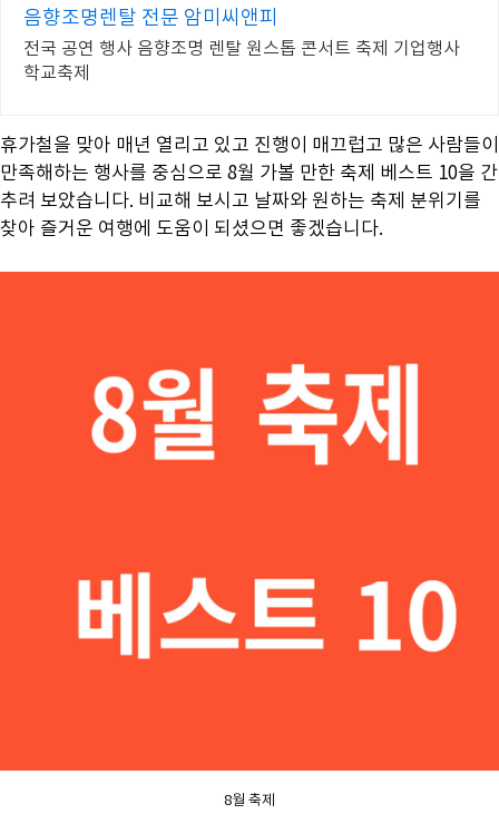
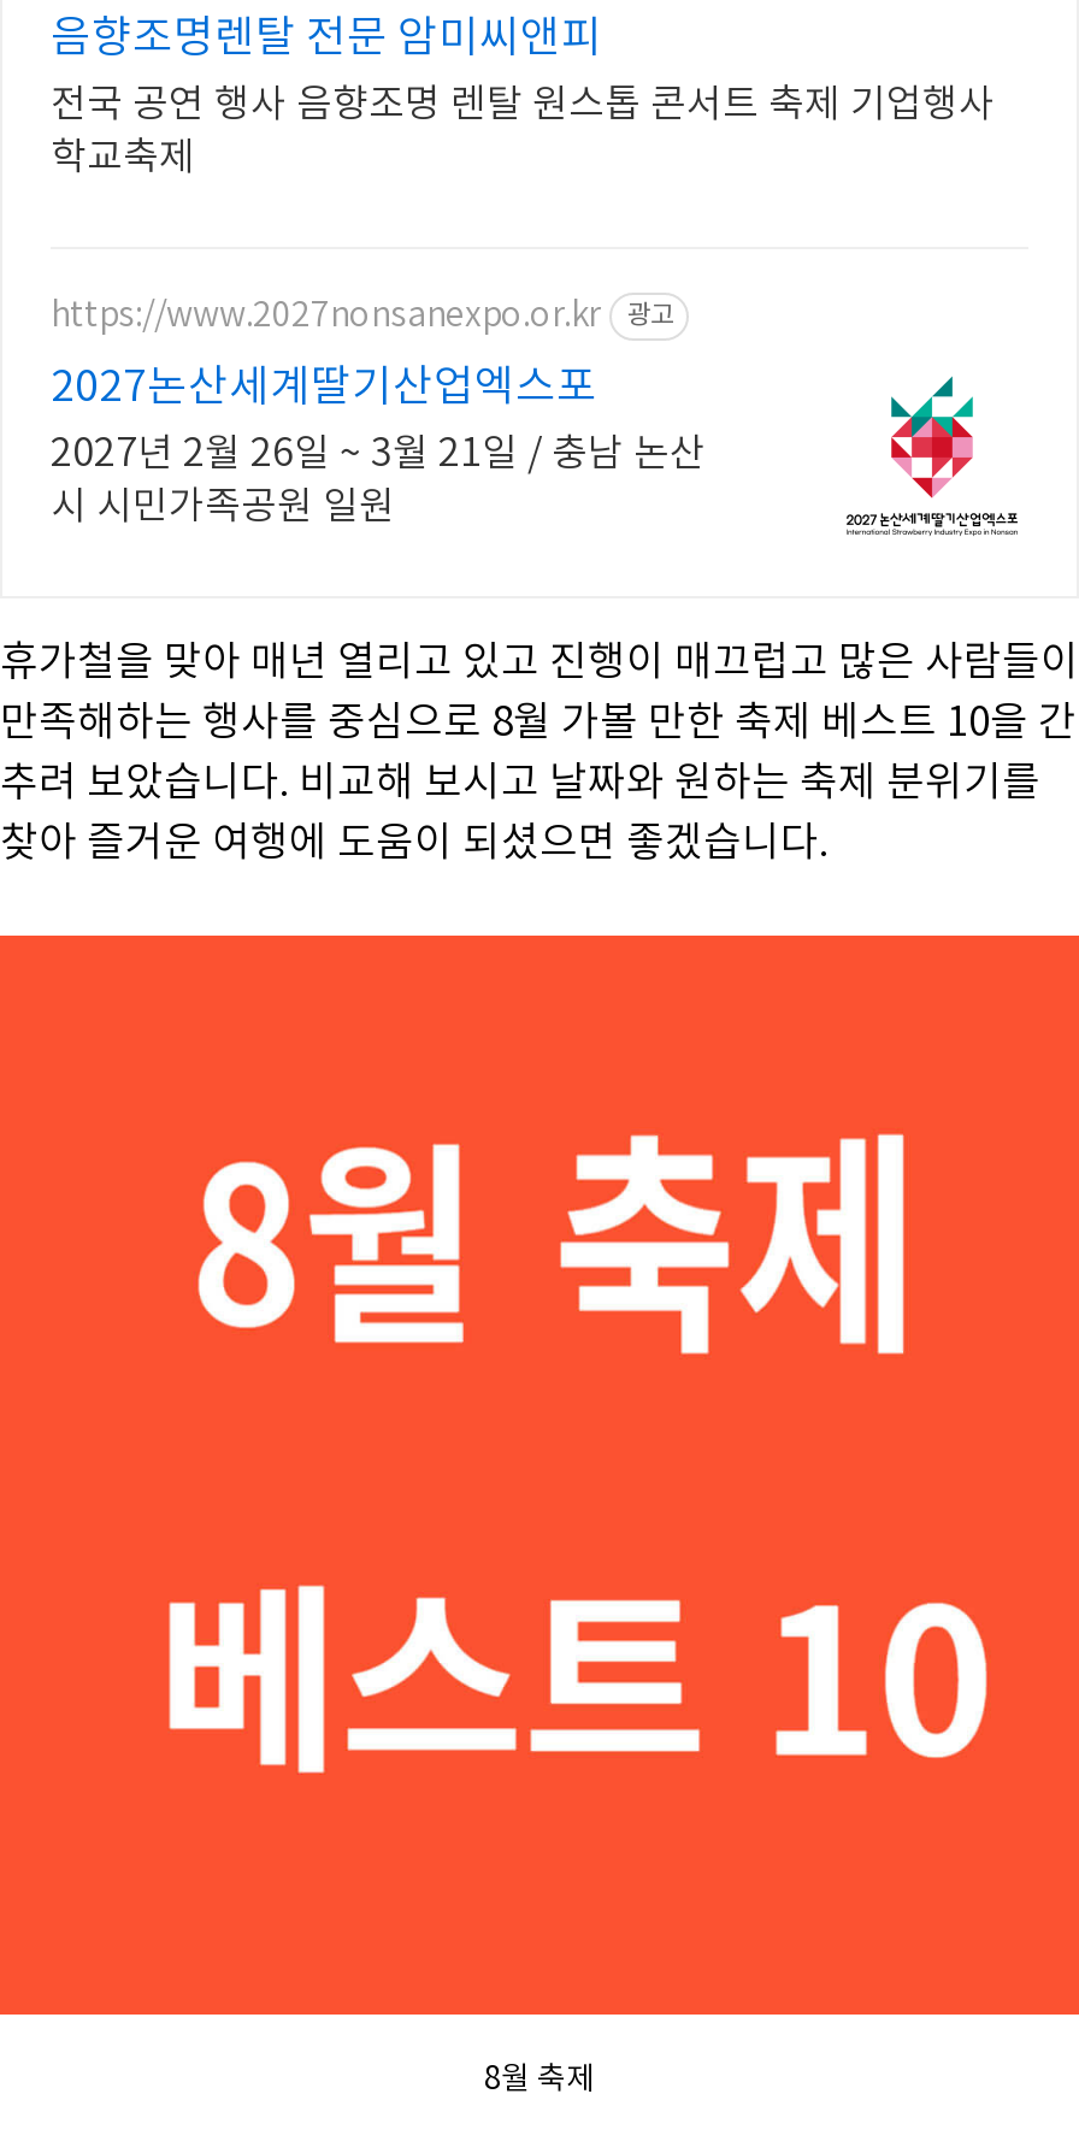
+ https://www.2027nonsanexpo.or.kr
+ 광고
+ 2027논산세계딸기산업엑스포
+ 2027년 2월 26일 ~ 3월 21일 / 충남 논산
+ 시 시민가족공원 일원

+ [image]
